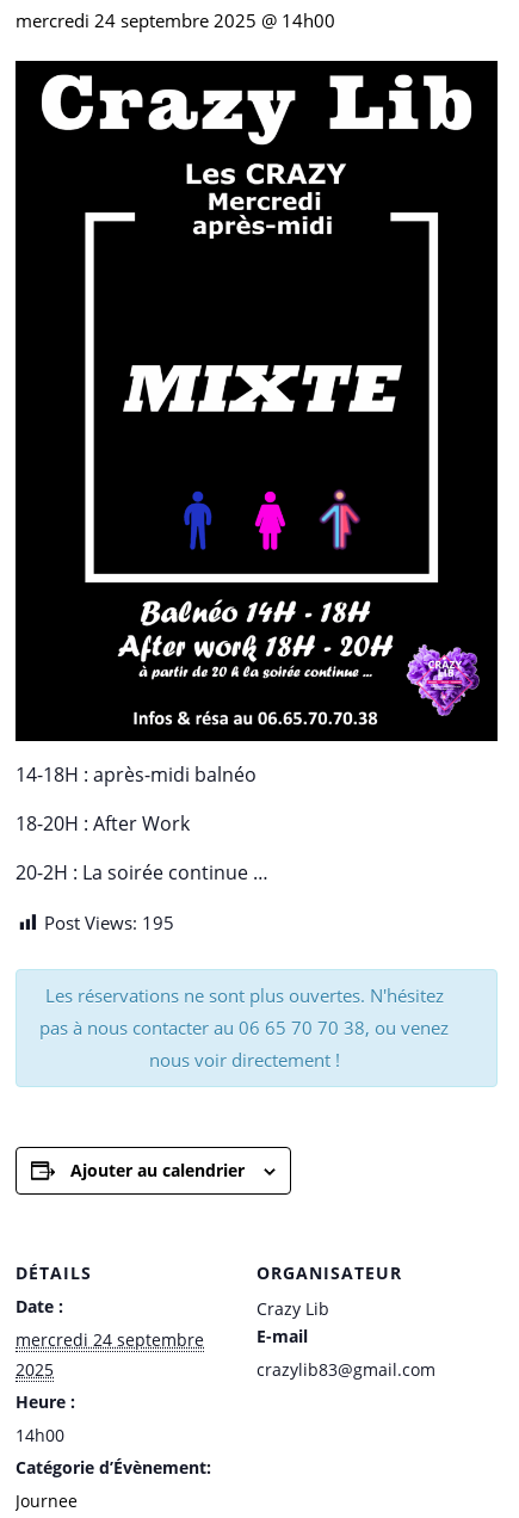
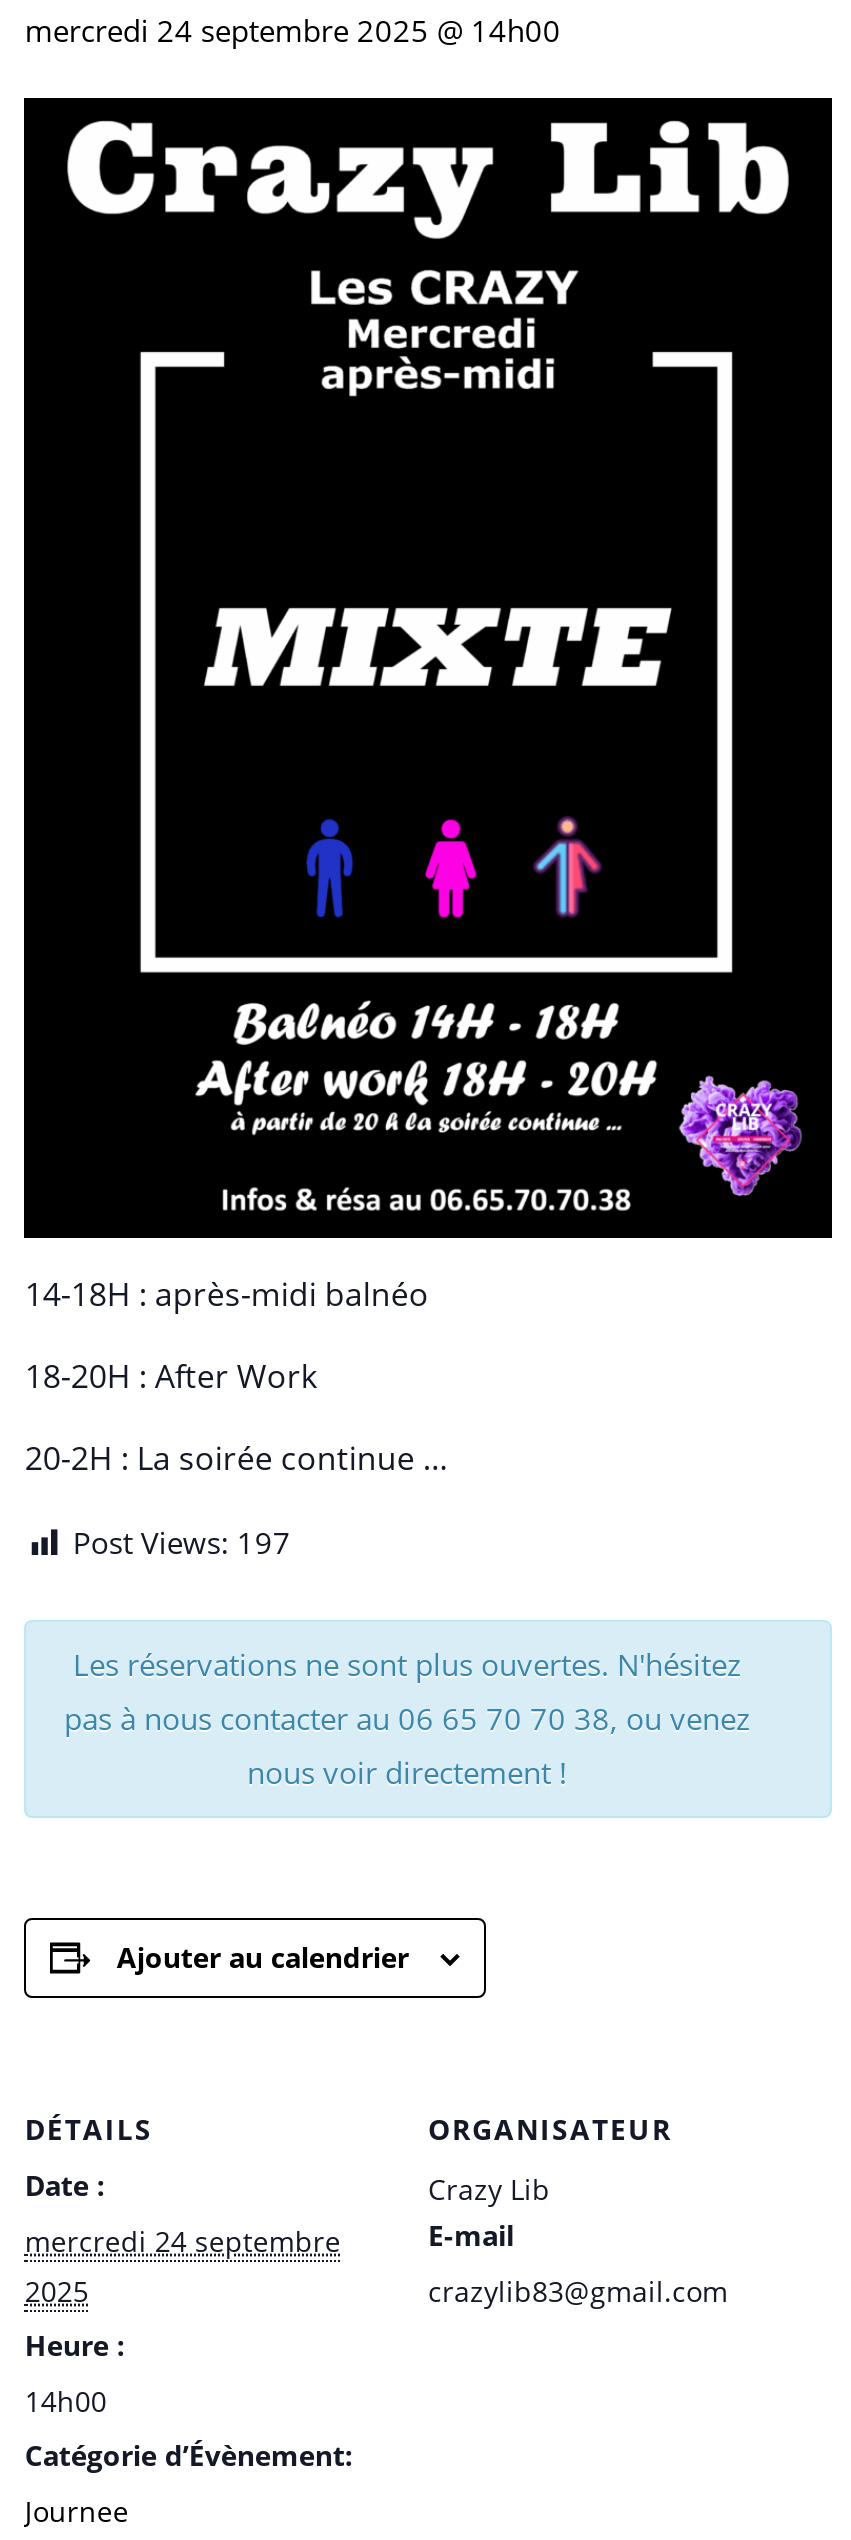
- Post Views: 195
+ Post Views: 197
